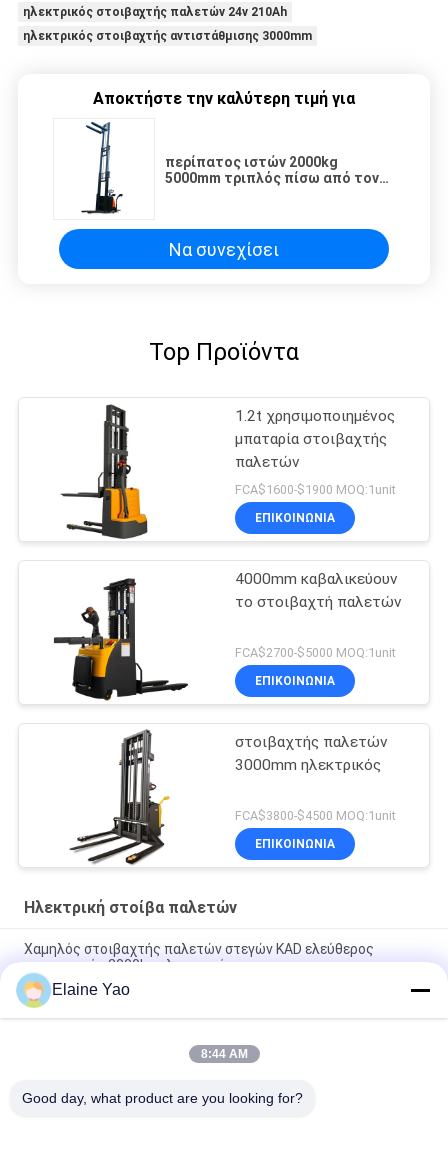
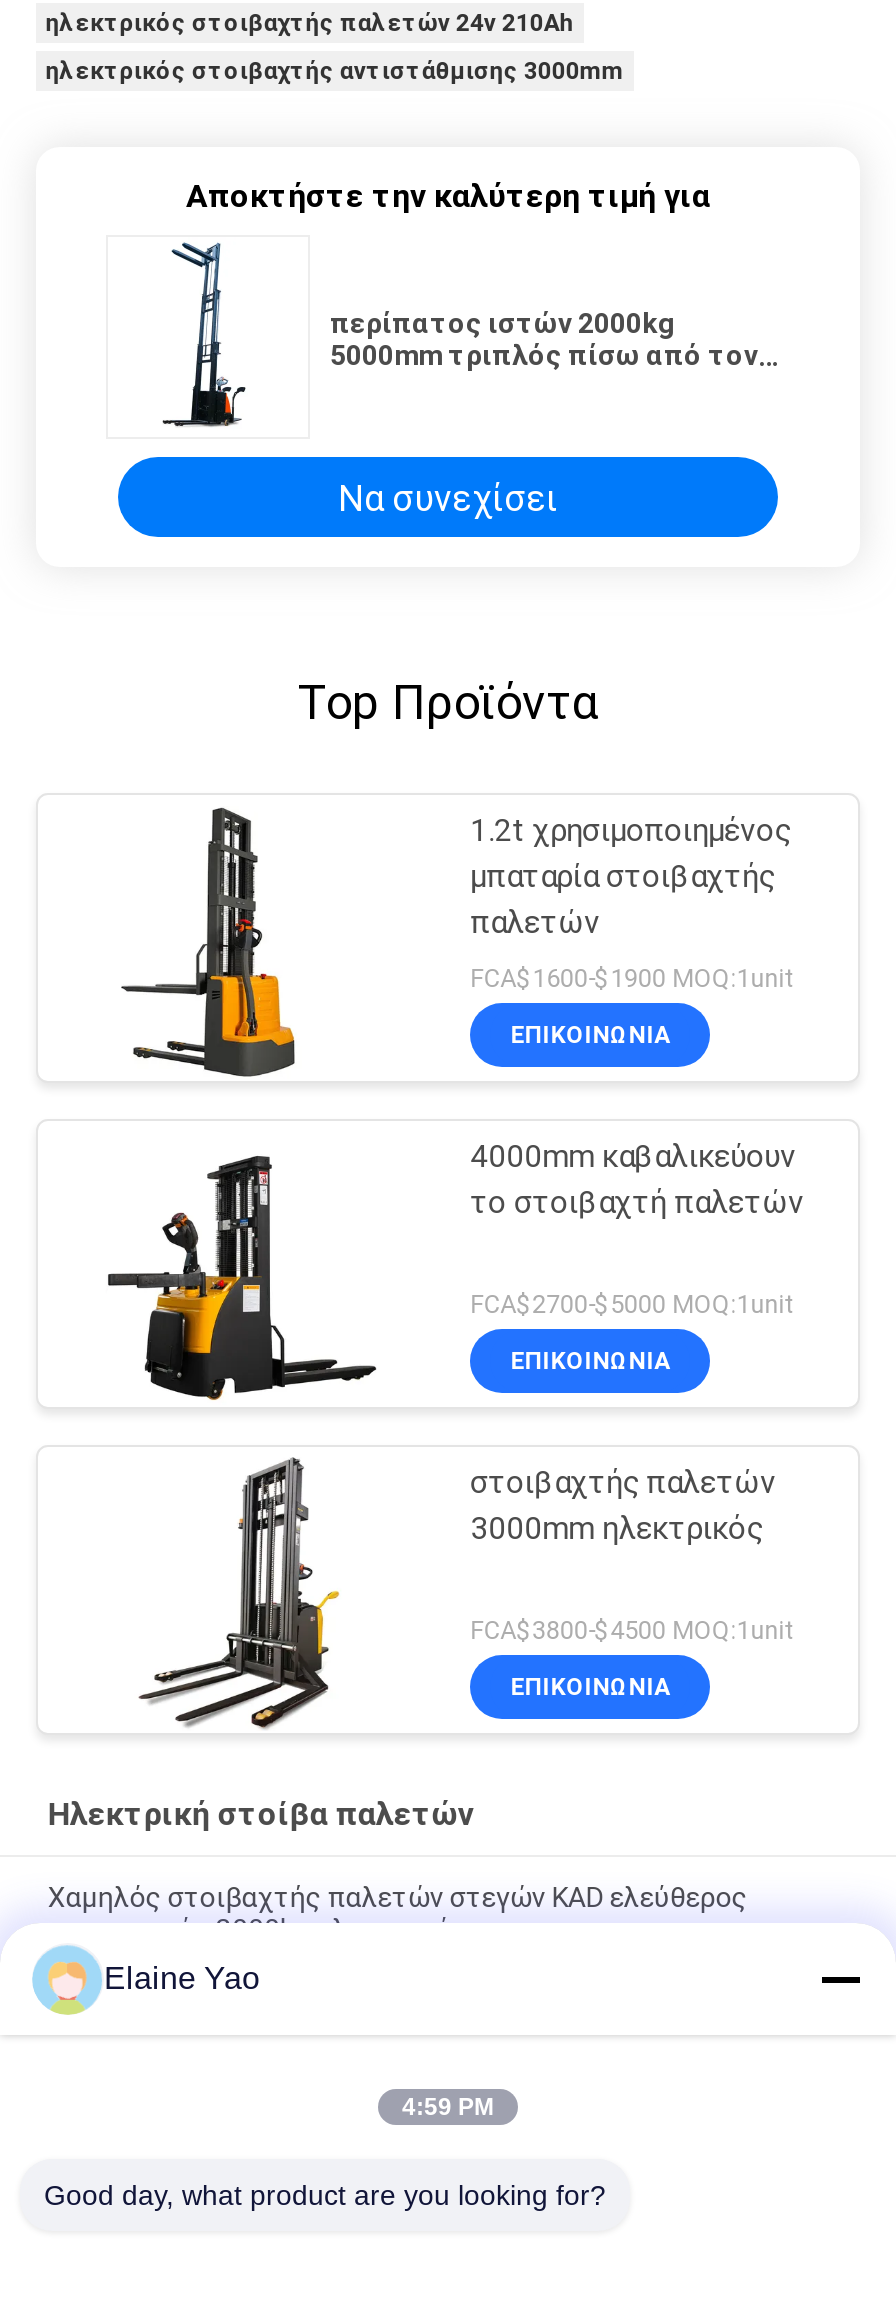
- 8:44 AM
+ 4:59 PM
